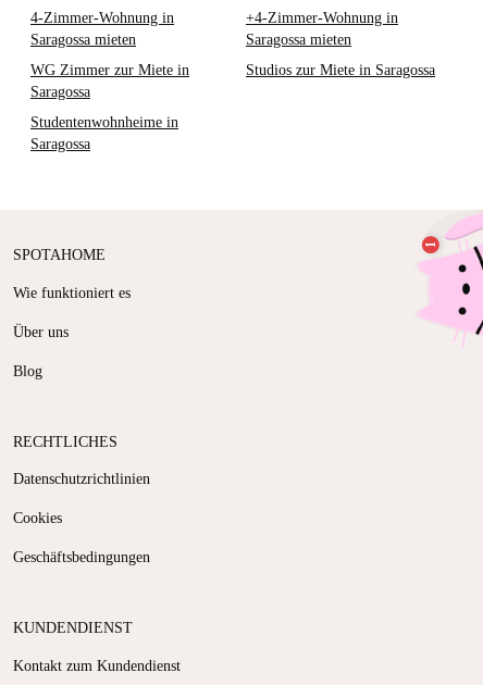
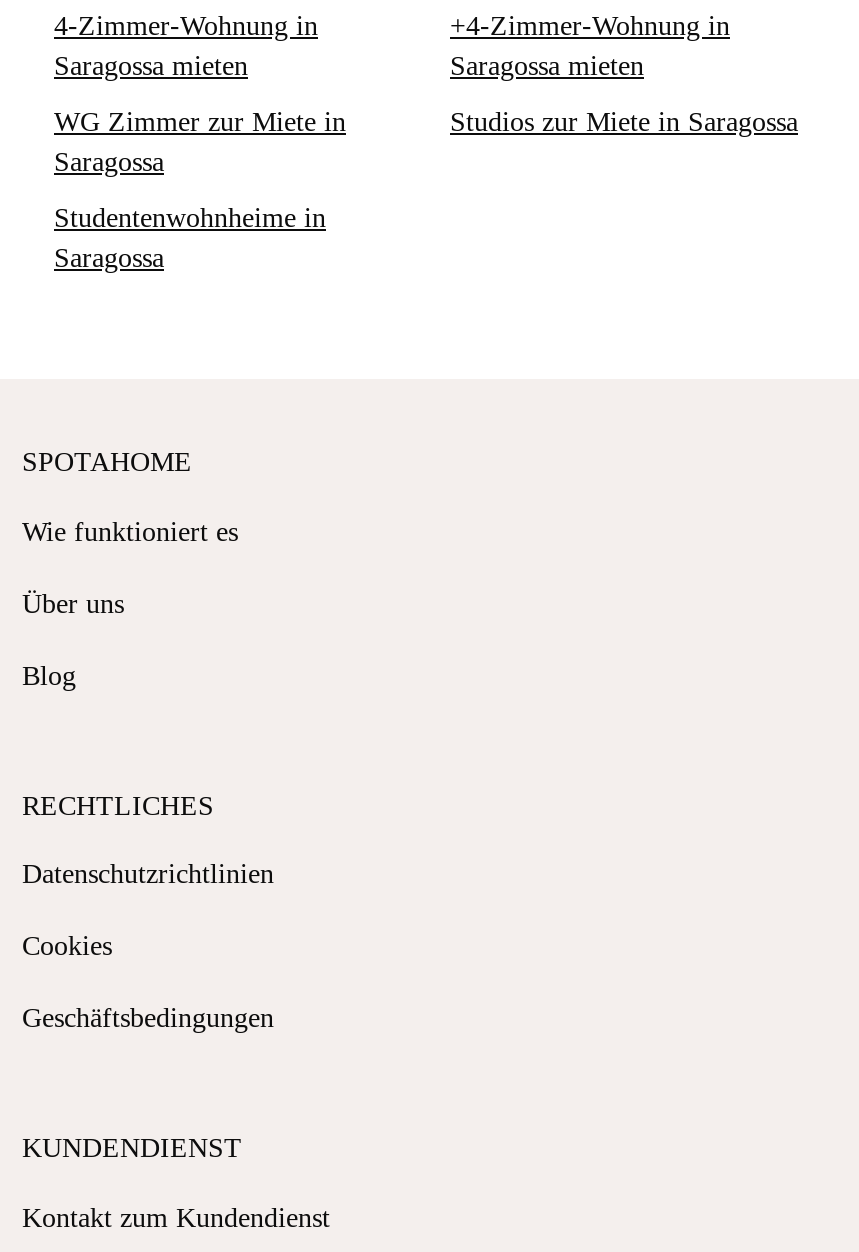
- [image]
